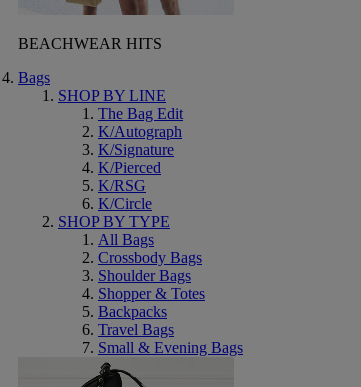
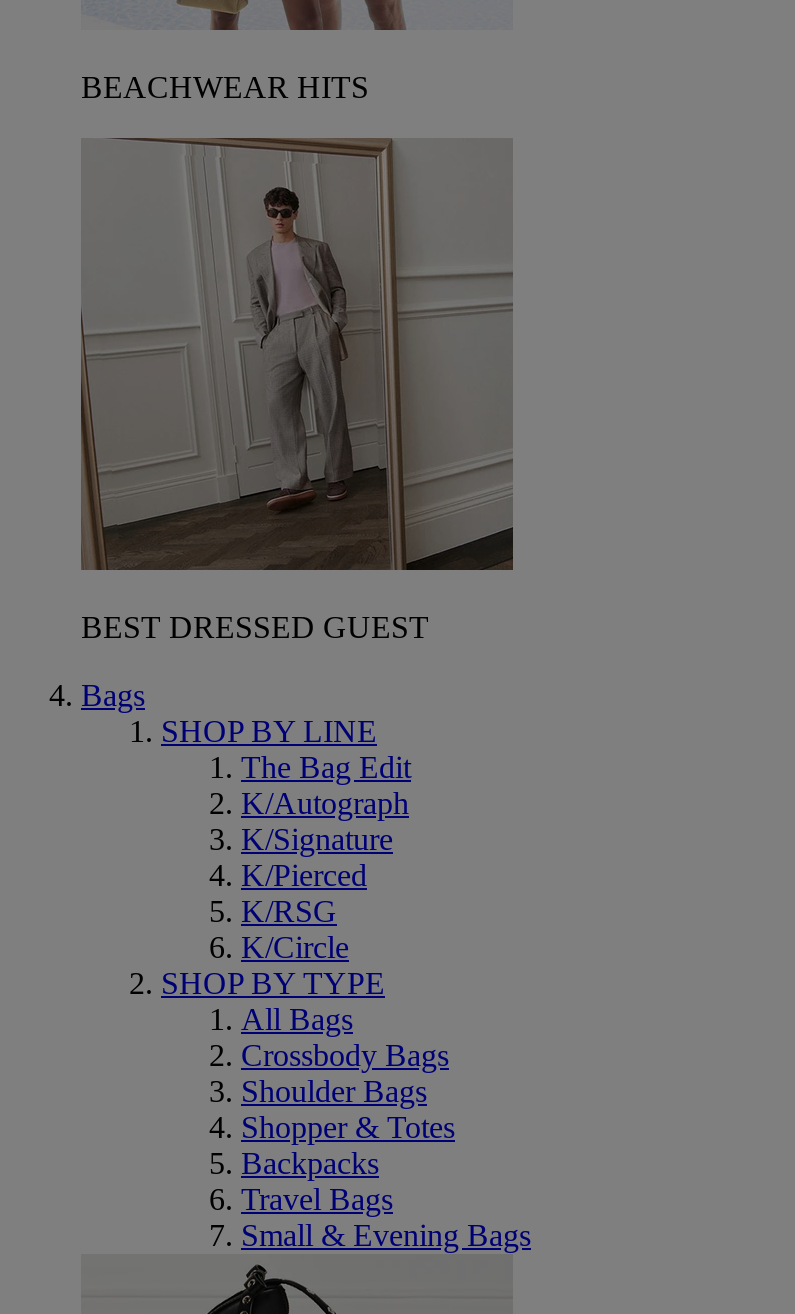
+ [image]
+ BEST DRESSED GUEST
